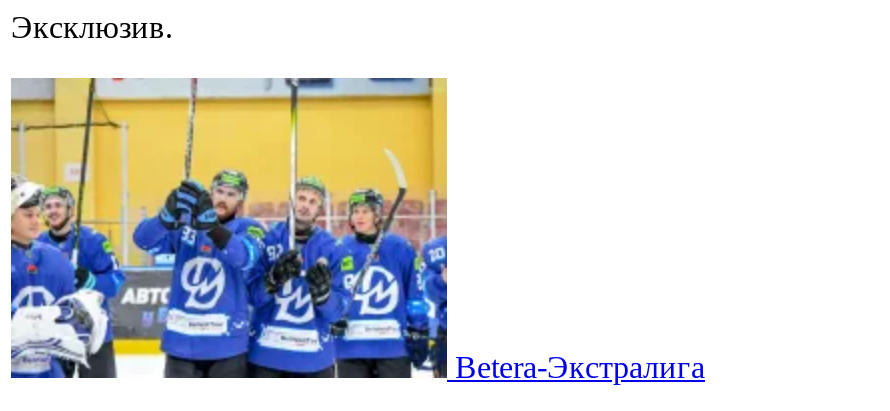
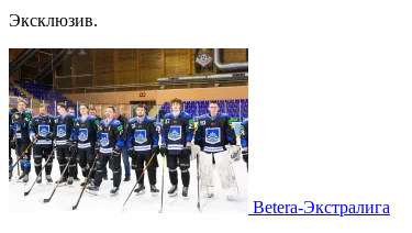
- [image]
+ [image]
